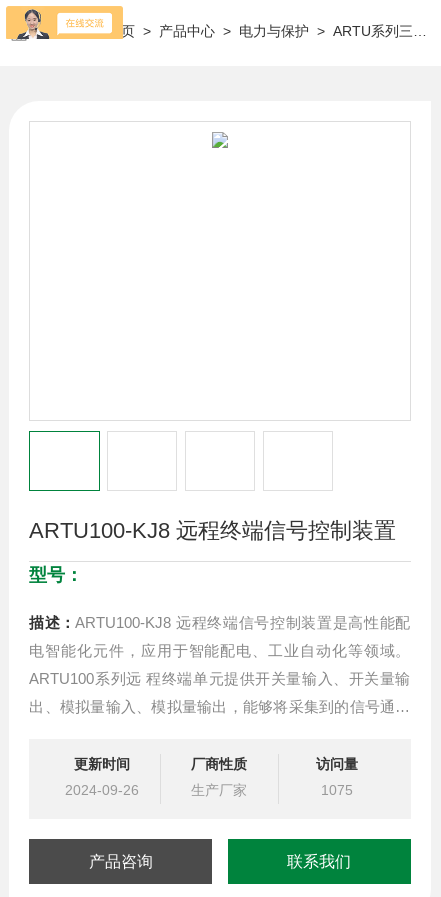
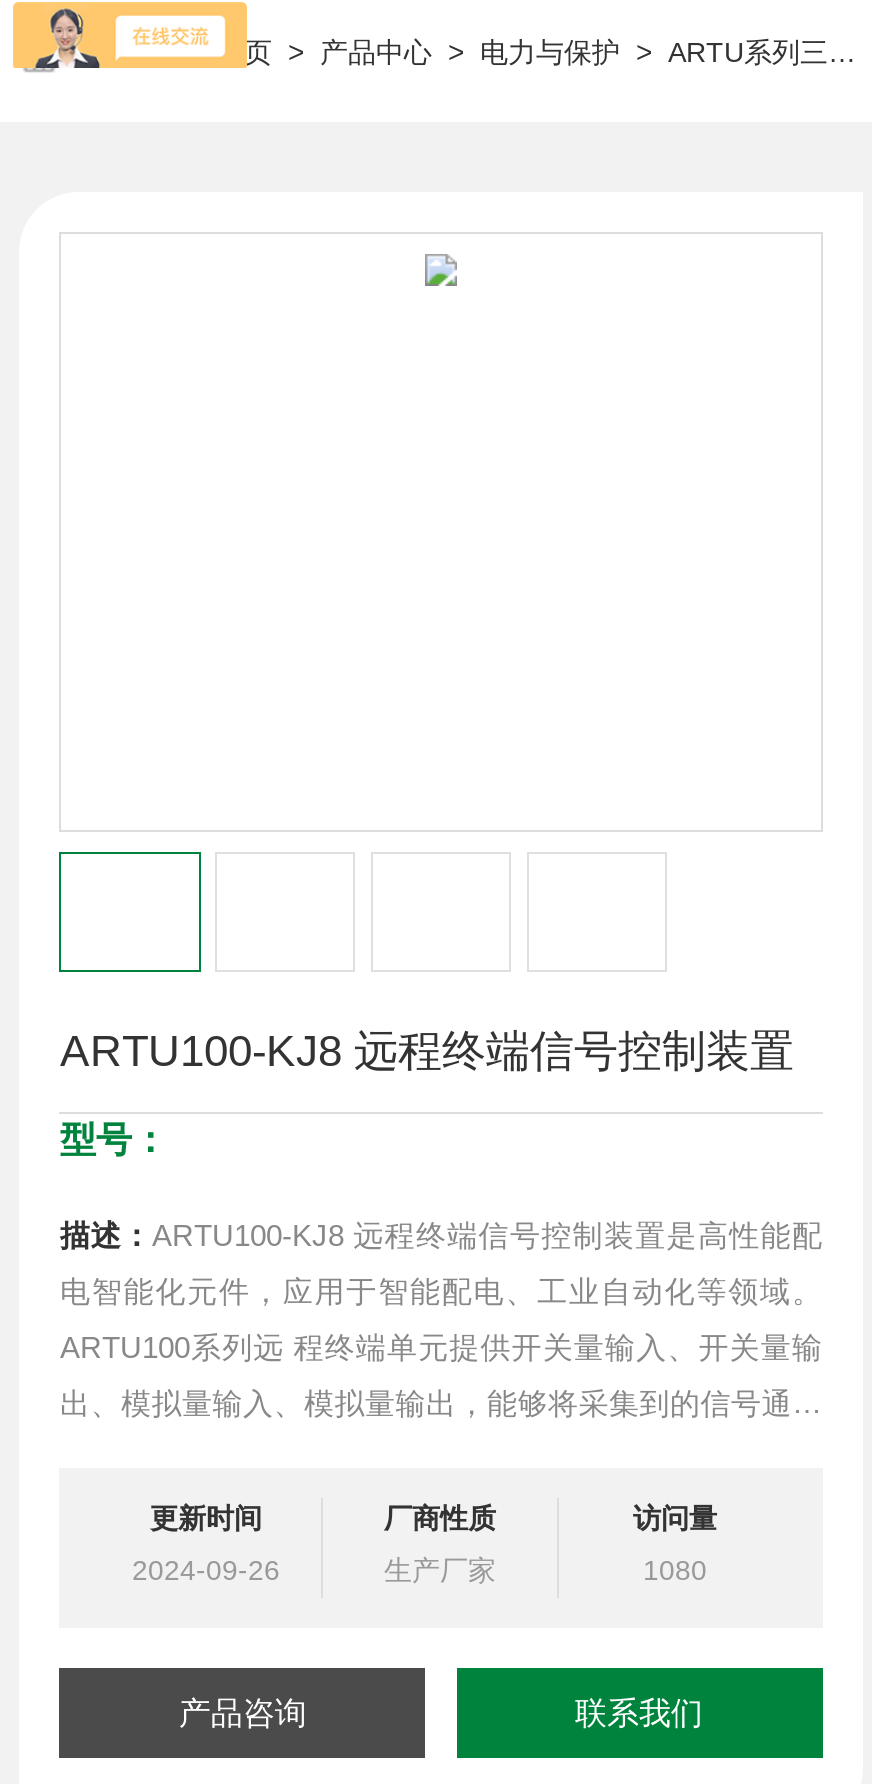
- 1075
+ 1080
